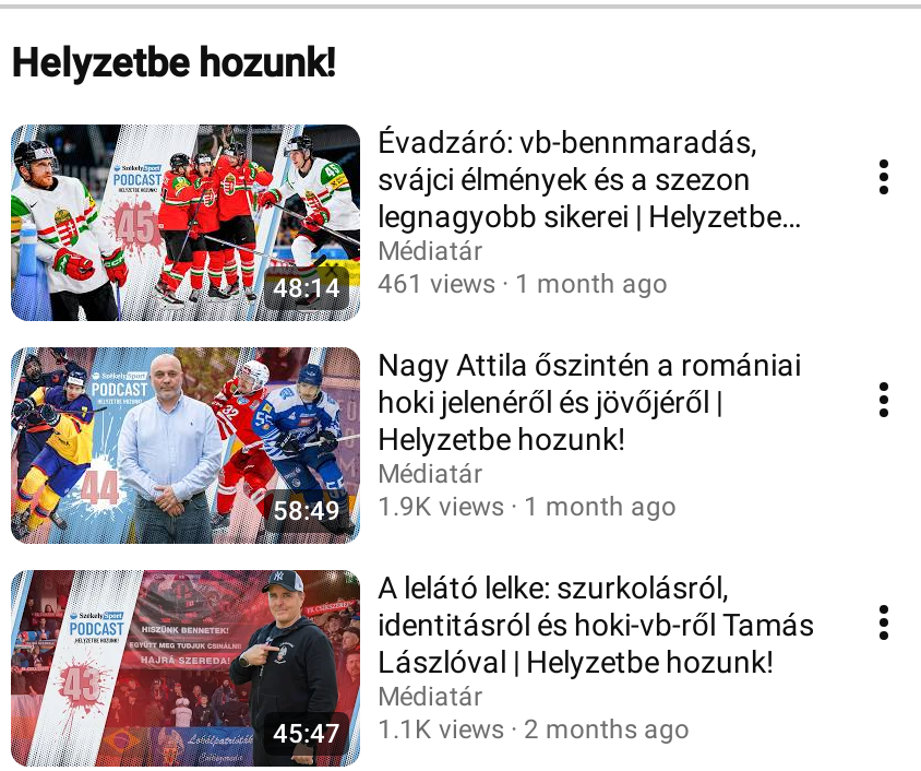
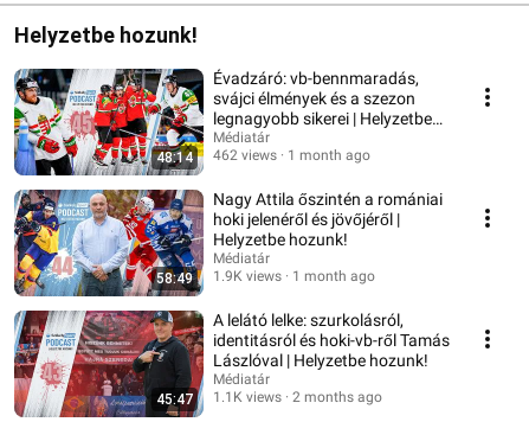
- 48:14 461 views 1 month ago
+ 48:14 462 views 1 month ago
